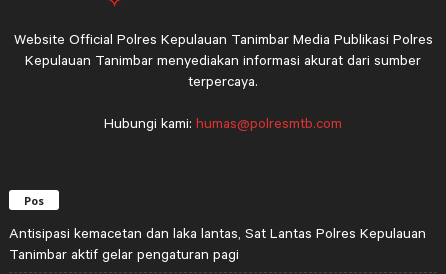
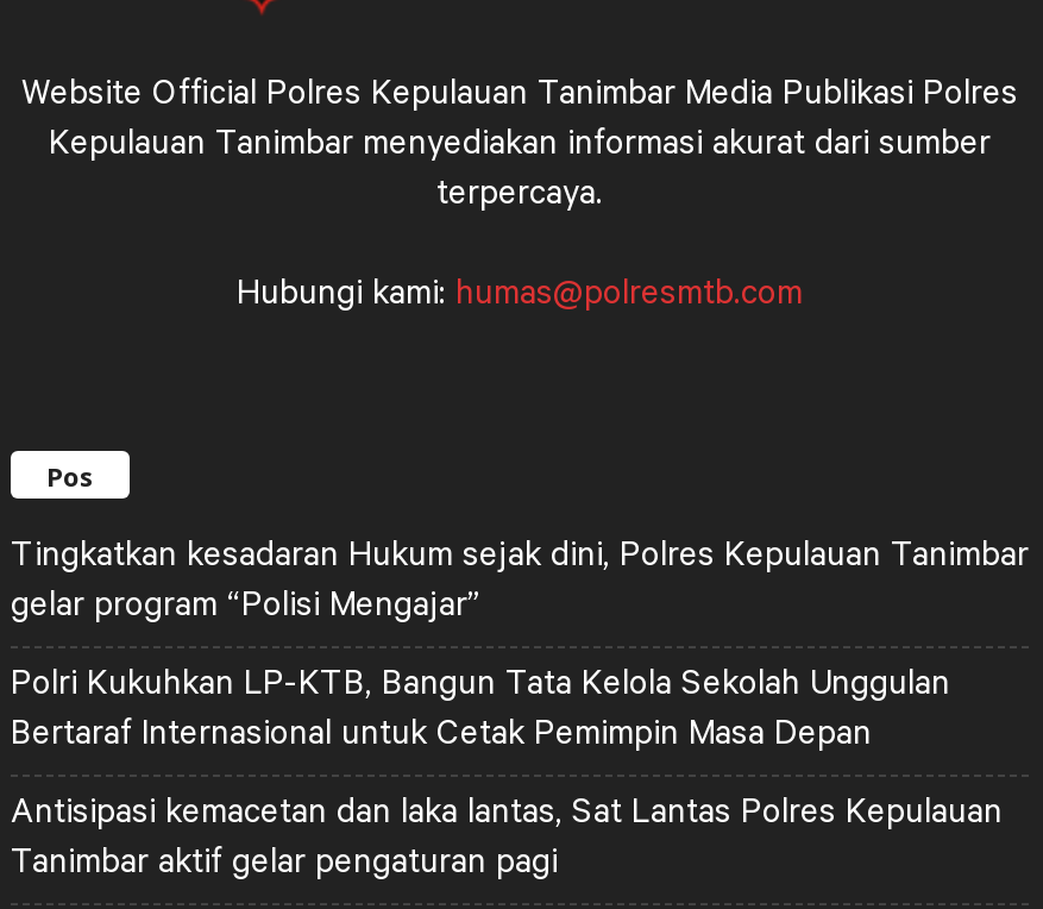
+ Tingkatkan kesadaran Hukum sejak dini, Polres Kepulauan Tanimbar
+ gelar program “Polisi Mengajar”
+ Polri Kukuhkan LP-KTB, Bangun Tata Kelola Sekolah Unggulan
+ Bertaraf Internasional untuk Cetak Pemimpin Masa Depan
